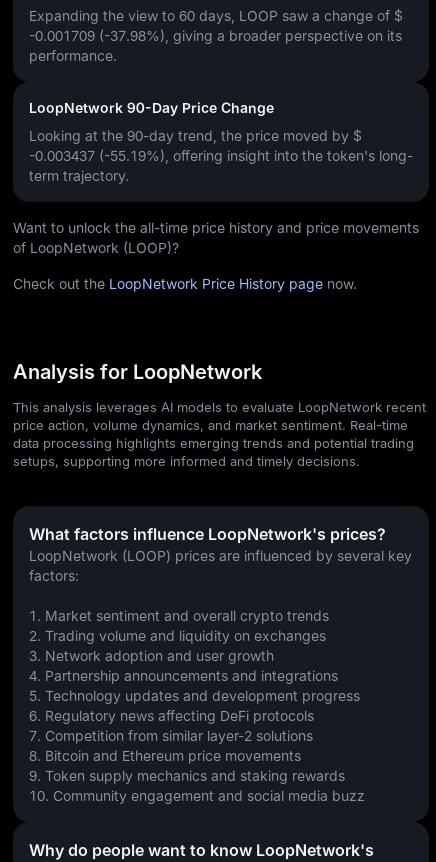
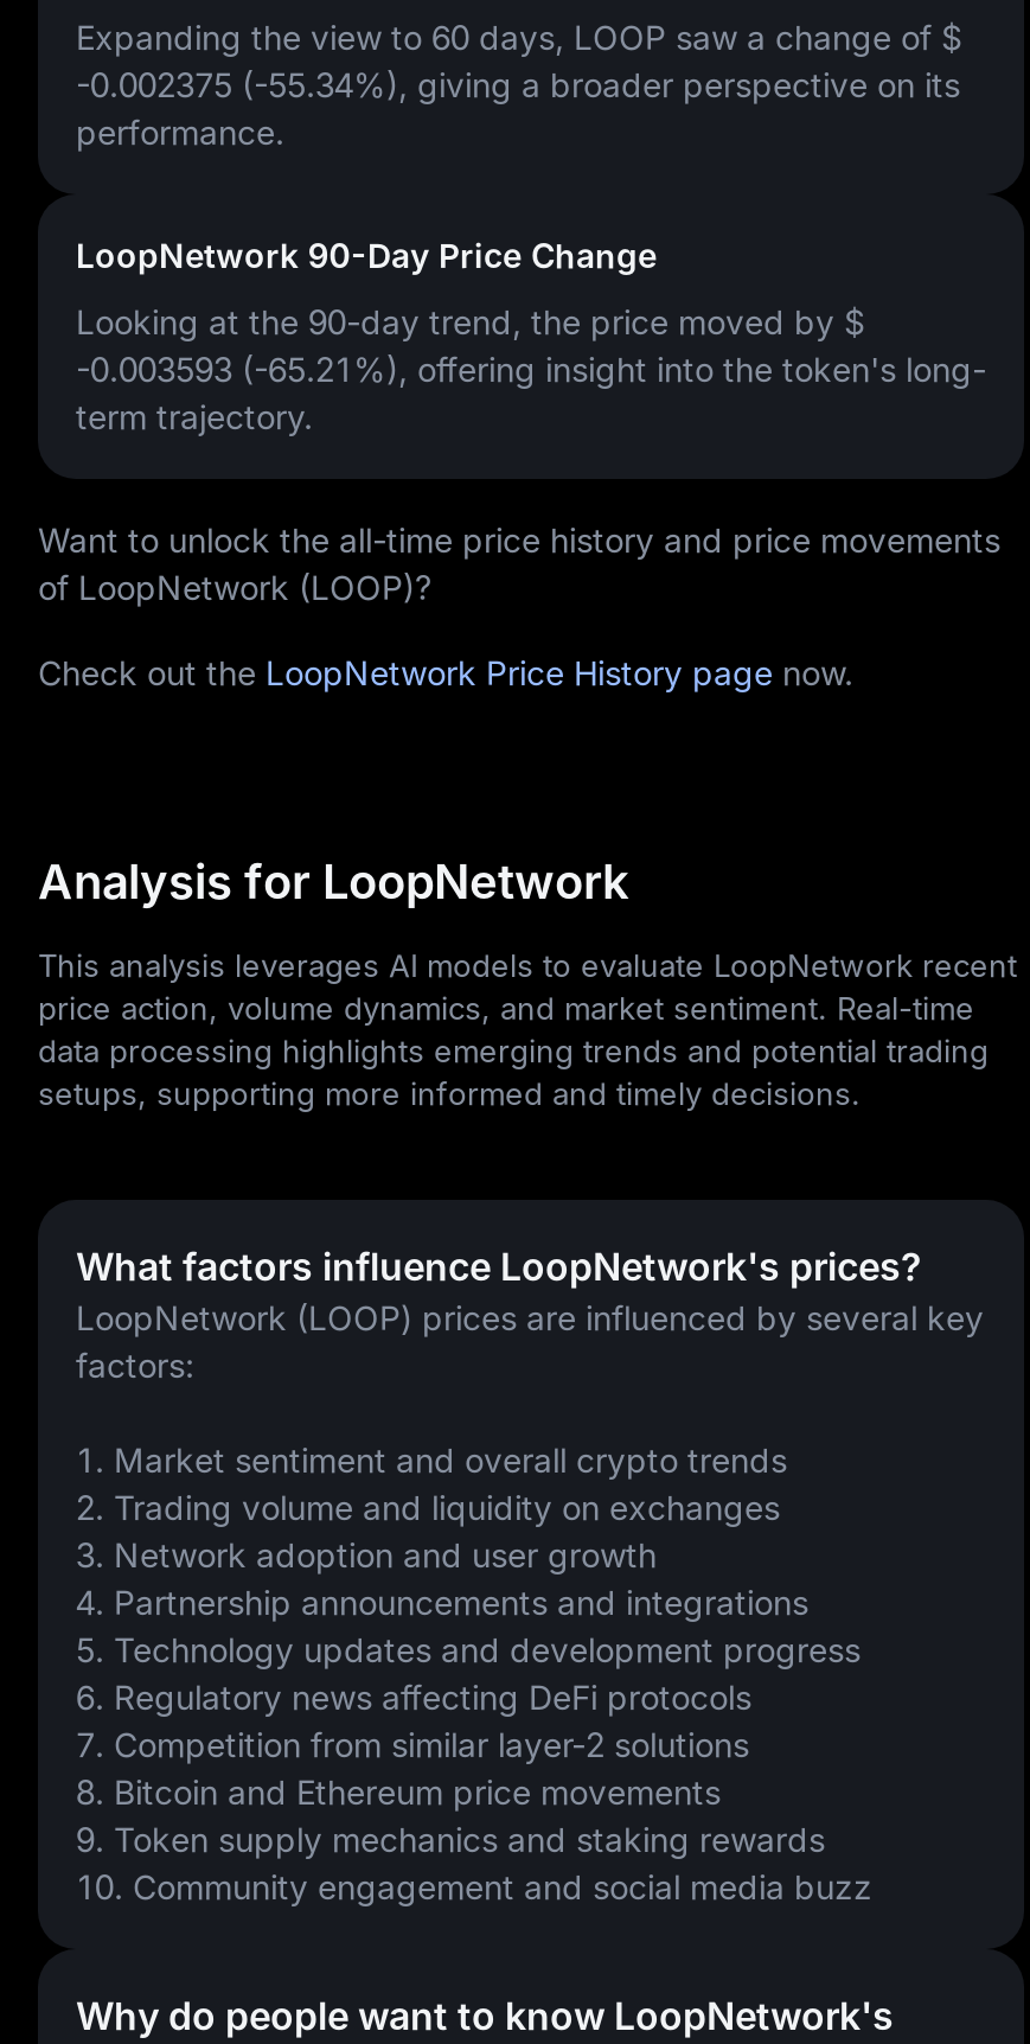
- -0.001709 (-37.98%), giving a broader perspective on its
+ -0.002375 (-55.34%), giving a broader perspective on its

- -0.003437 (-55.19%), offering insight into the token's long-
+ -0.003593 (-65.21%), offering insight into the token's long-
